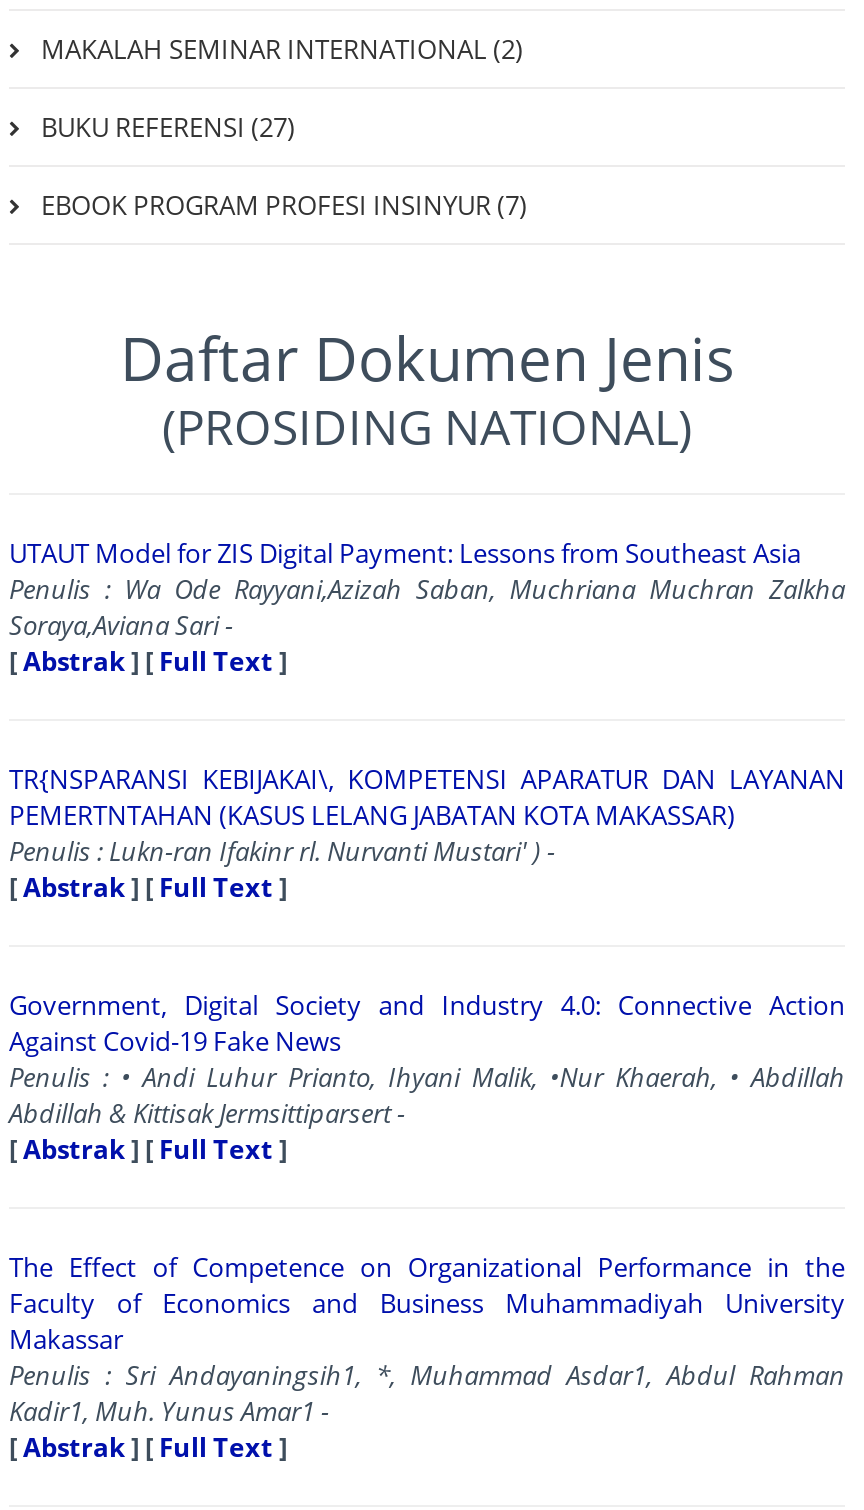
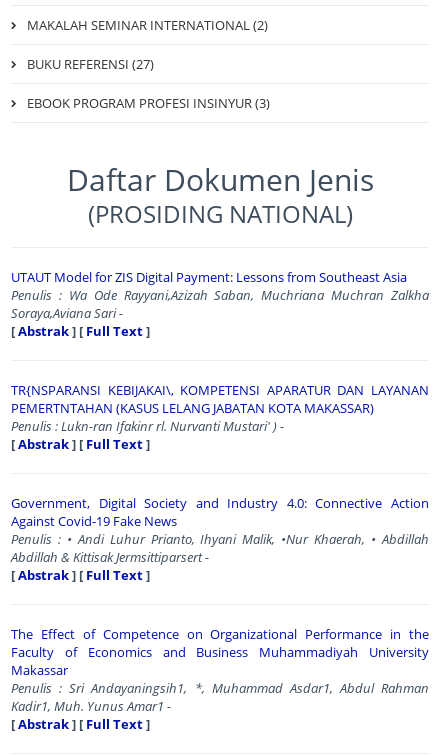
- EBOOK PROGRAM PROFESI INSINYUR (7)
+ EBOOK PROGRAM PROFESI INSINYUR (3)
